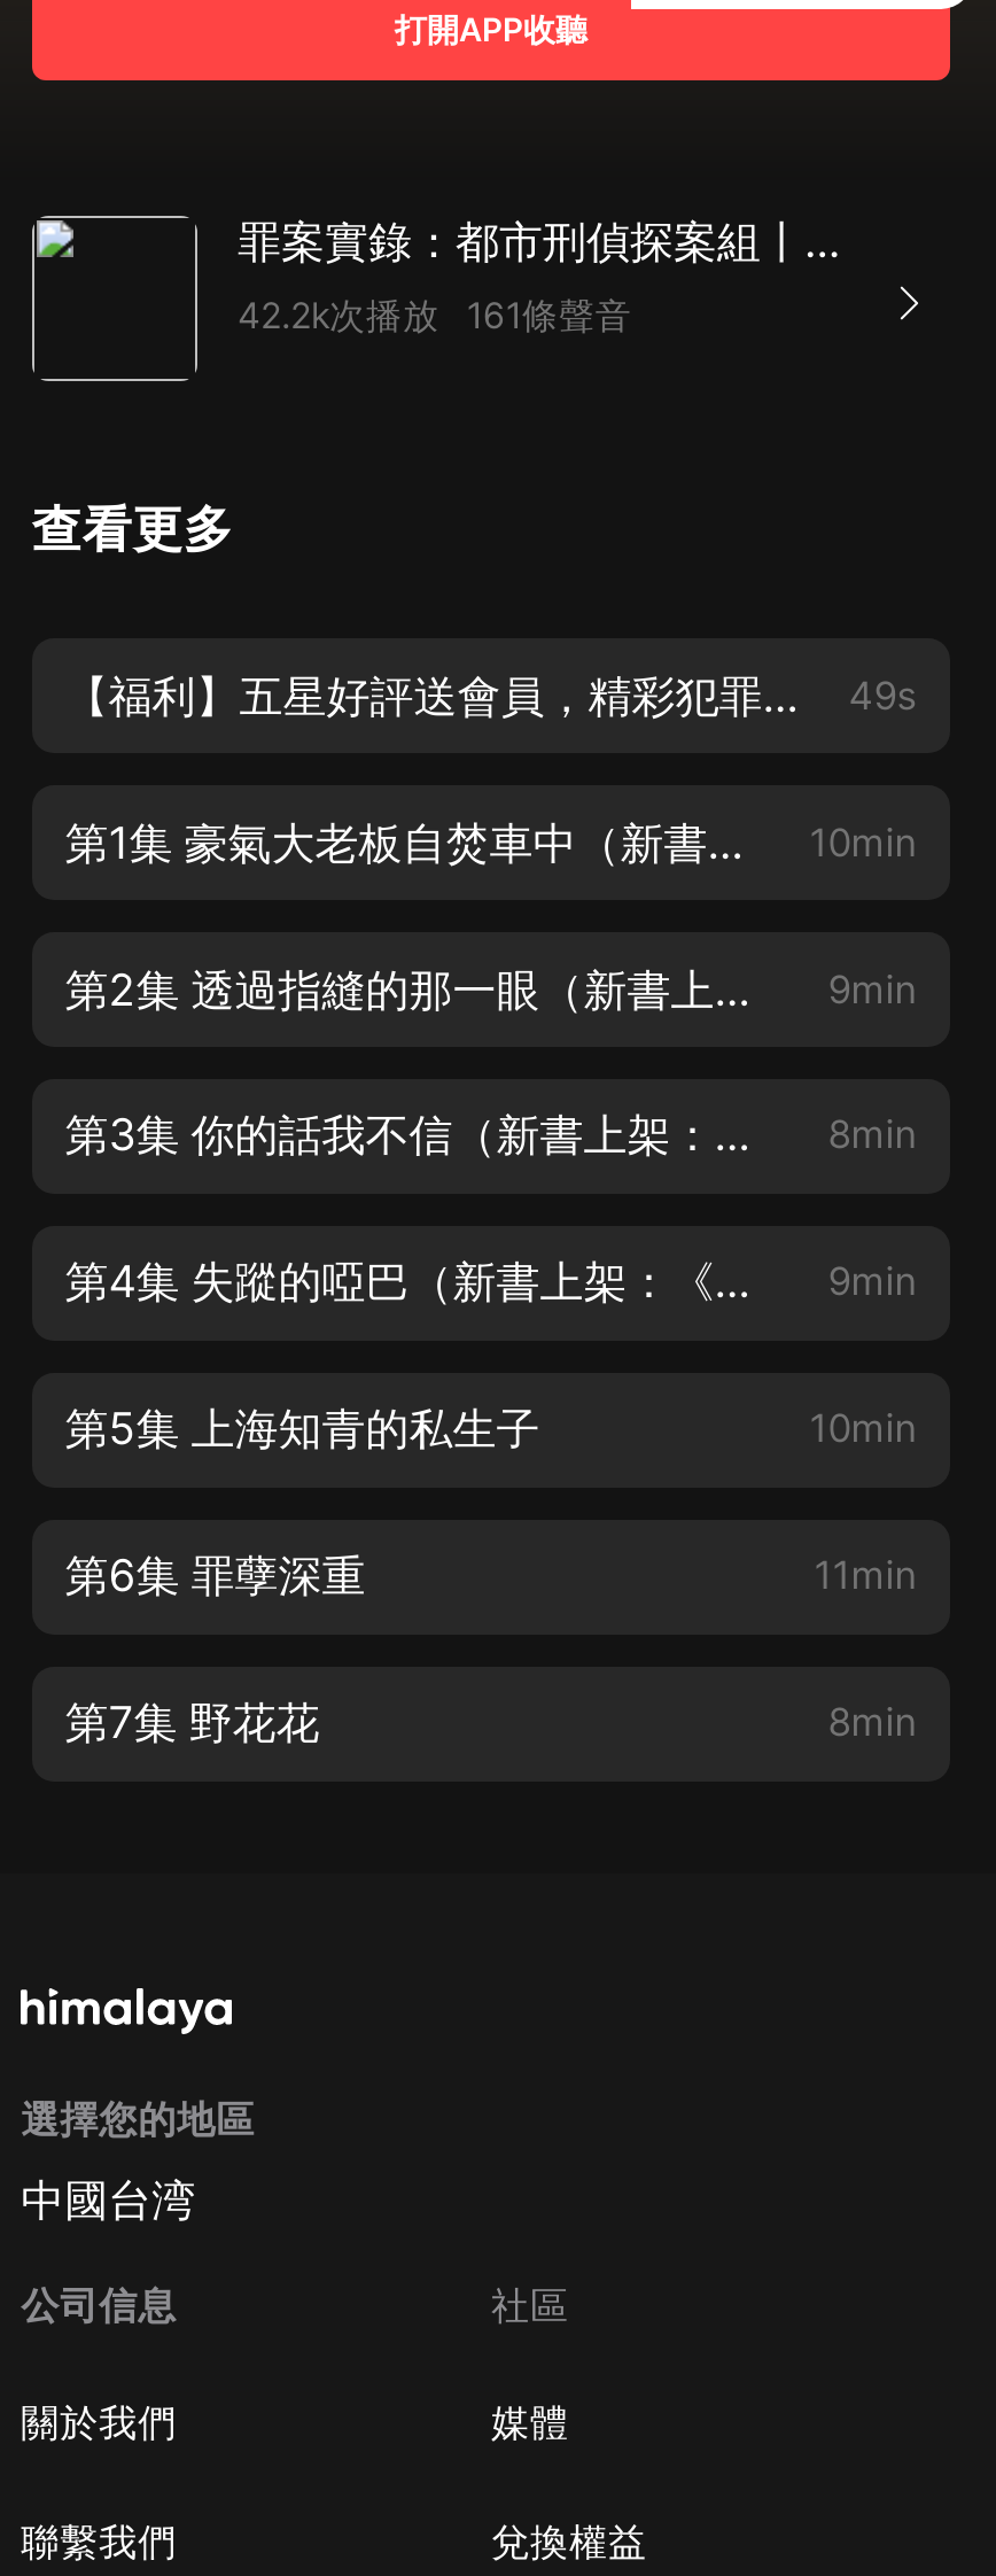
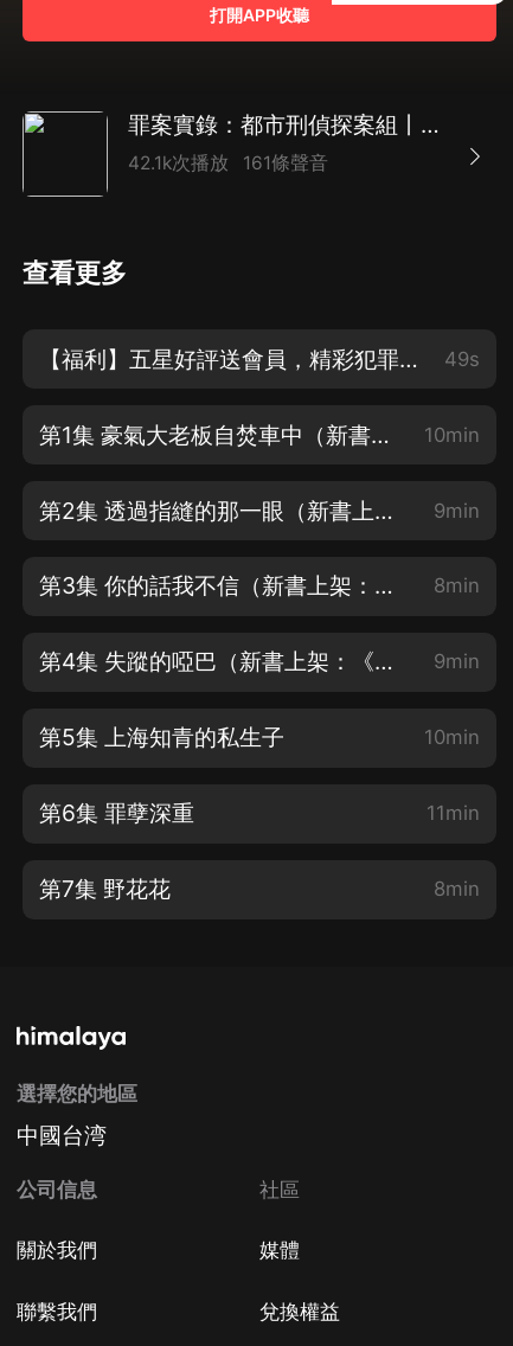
- 42.2k次播放 161條聲音
+ 42.1k次播放 161條聲音
